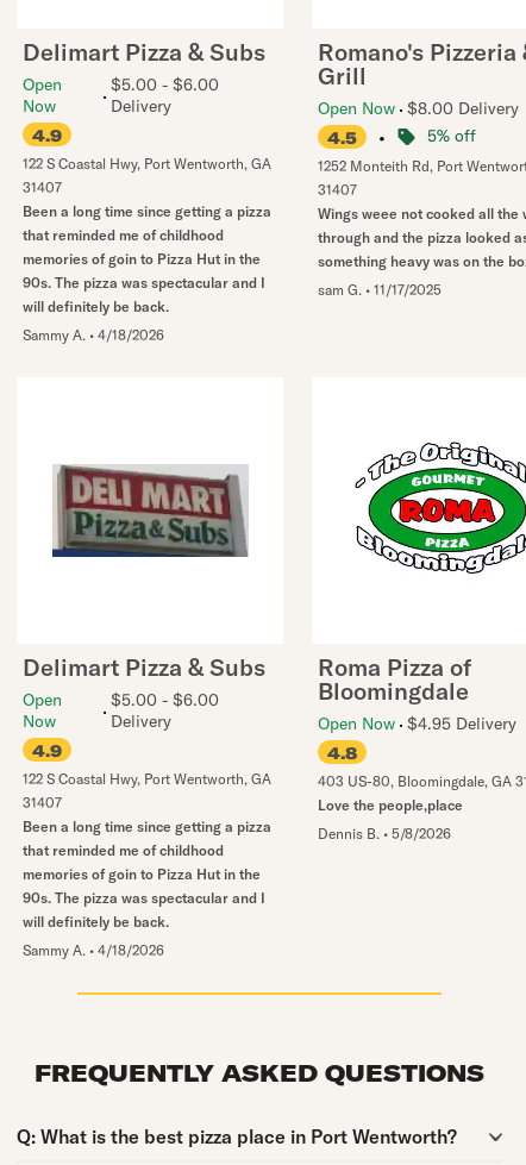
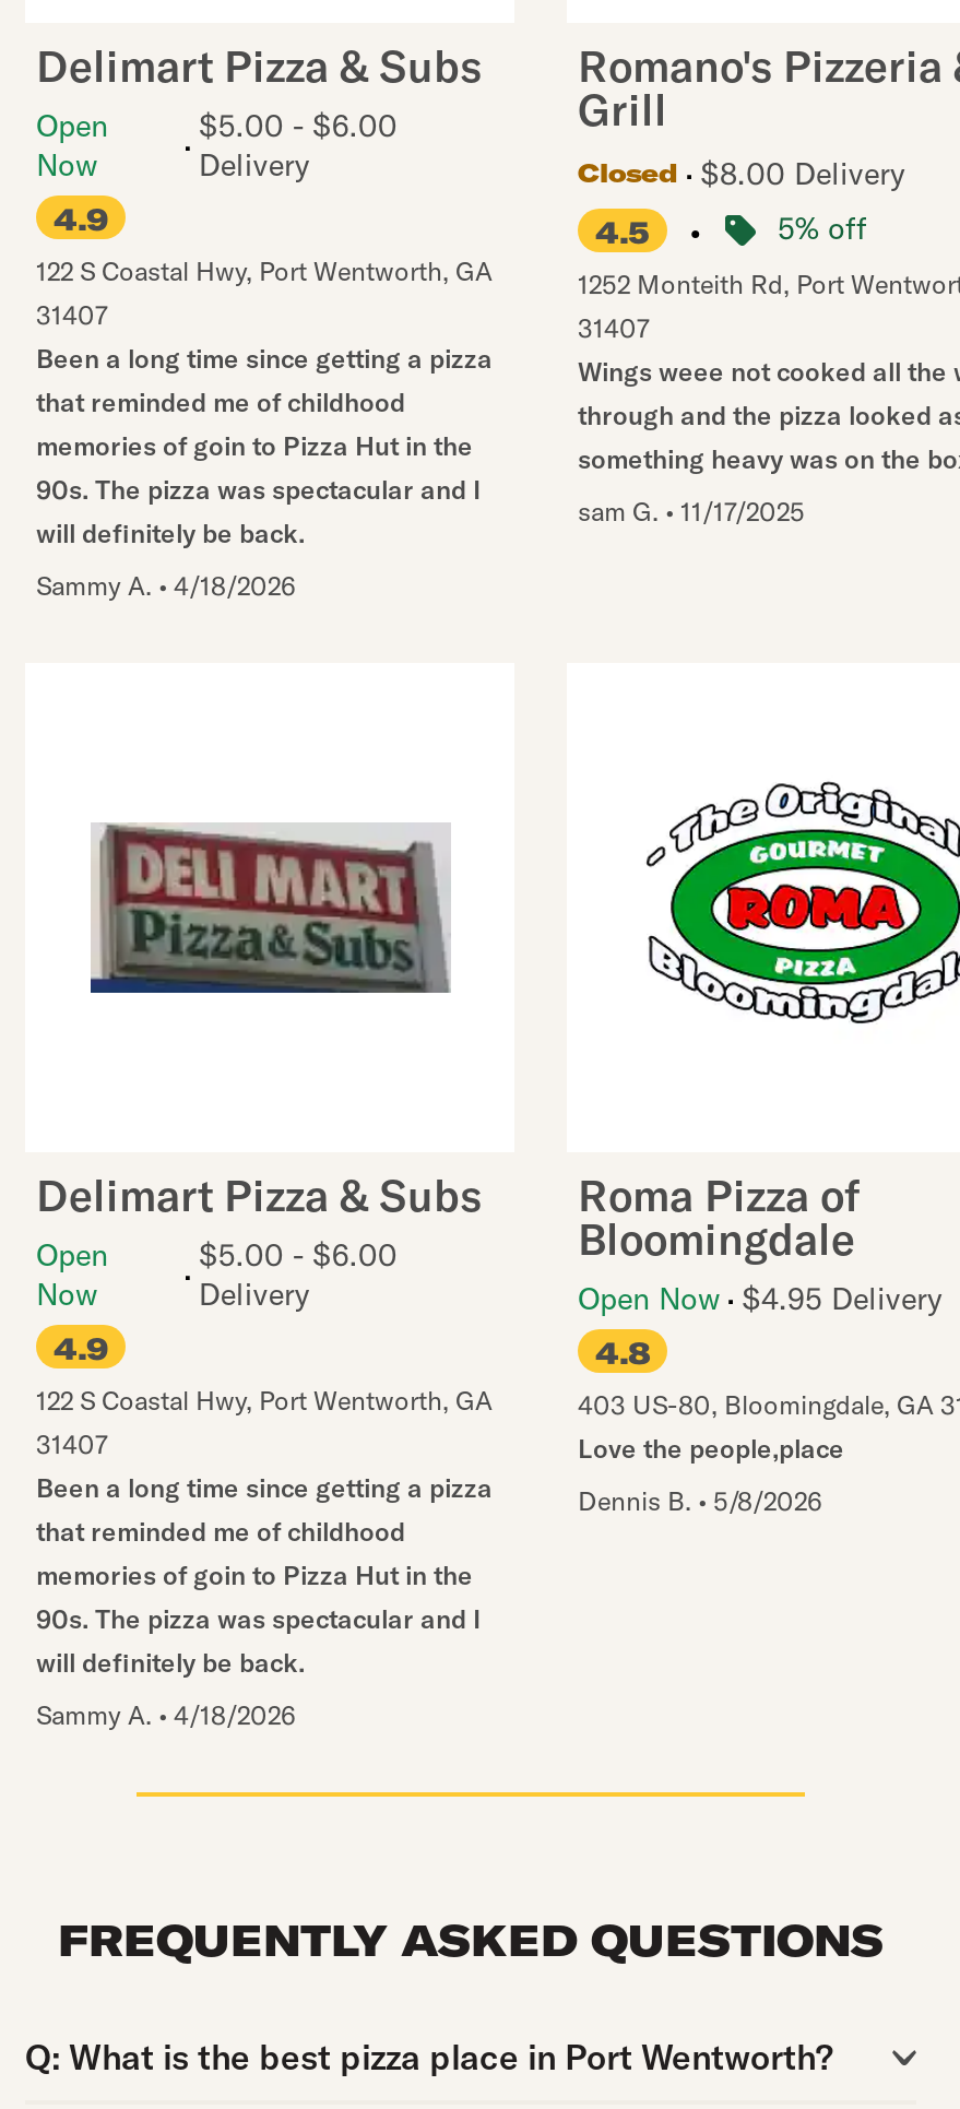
- Open Now $8.00 Delivery
+ Closed
+ $8.00 Delivery
